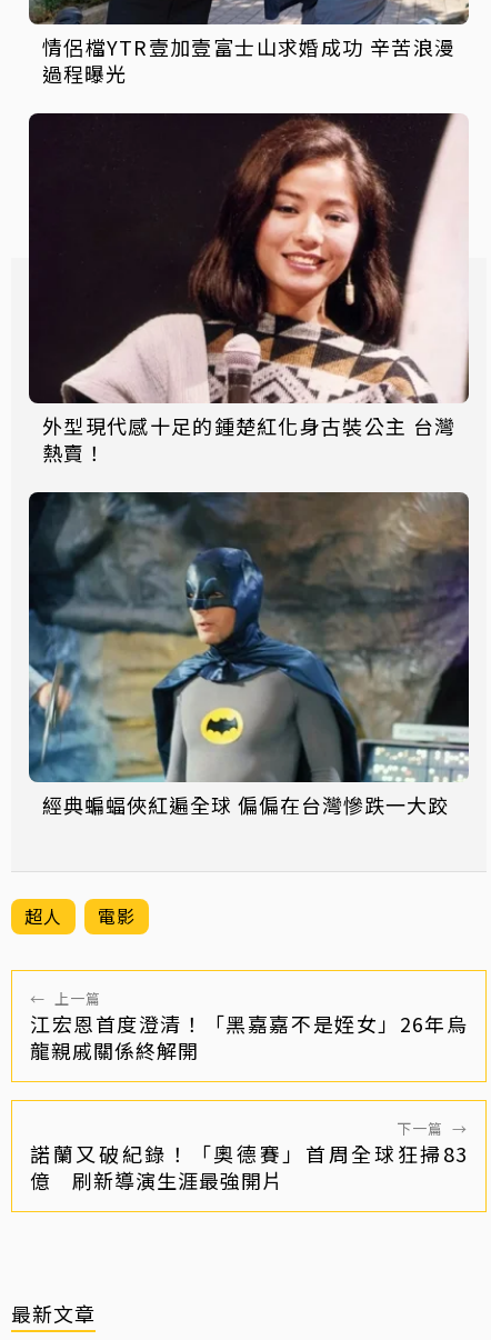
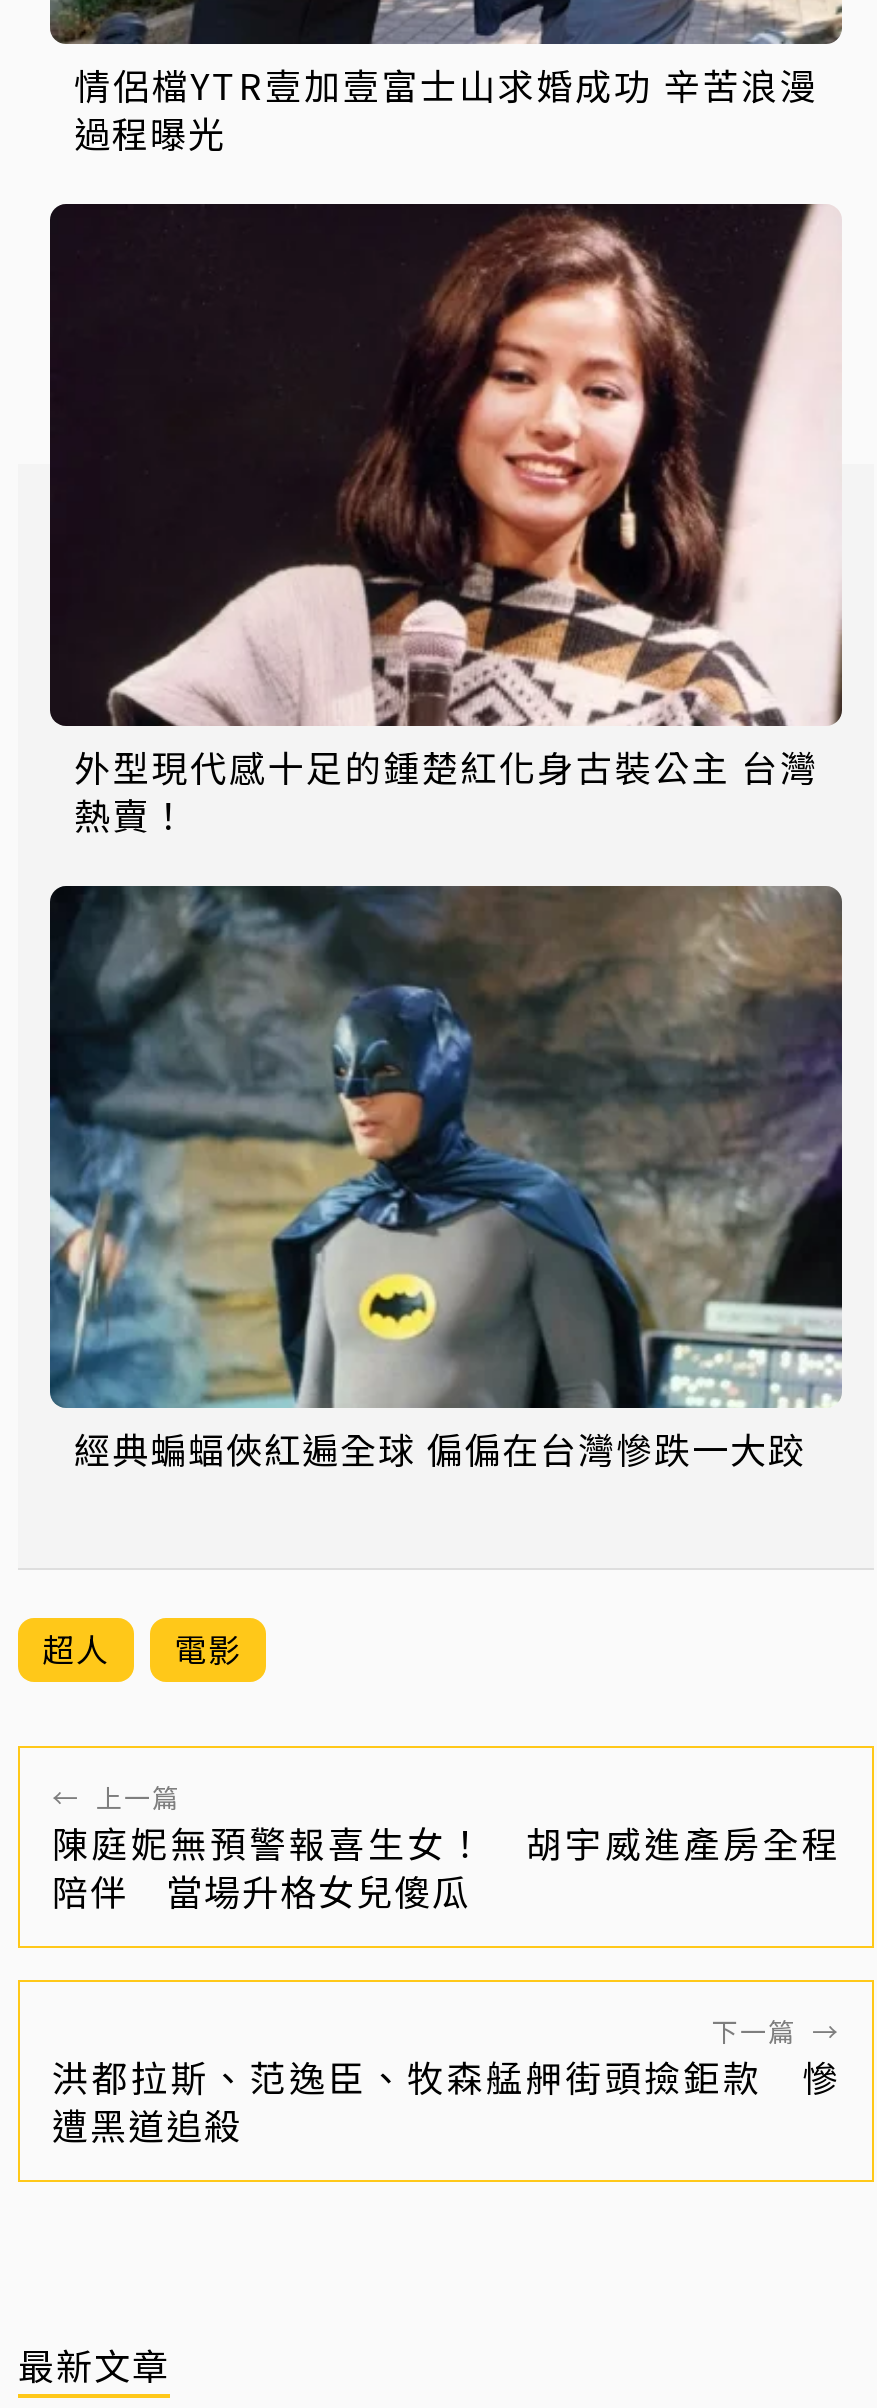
- 江宏恩首度澄清！「黑嘉嘉不是姪女」26年烏
- 龍親戚關係終解開
+ 陳庭妮無預警報喜生女！ 胡宇威進產房全程
+ 陪伴 當場升格女兒傻瓜

- 諾蘭又破紀錄！「奧德賽」首周全球狂掃83
- 億 刷新導演生涯最強開片
+ 洪都拉斯、范逸臣、牧森艋舺街頭撿鉅款 慘
+ 遭黑道追殺
